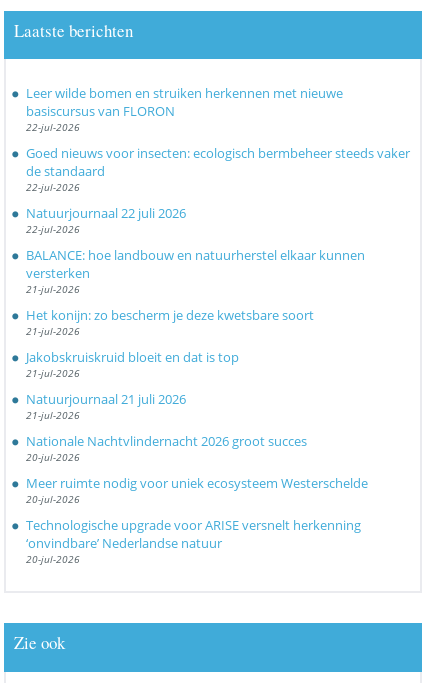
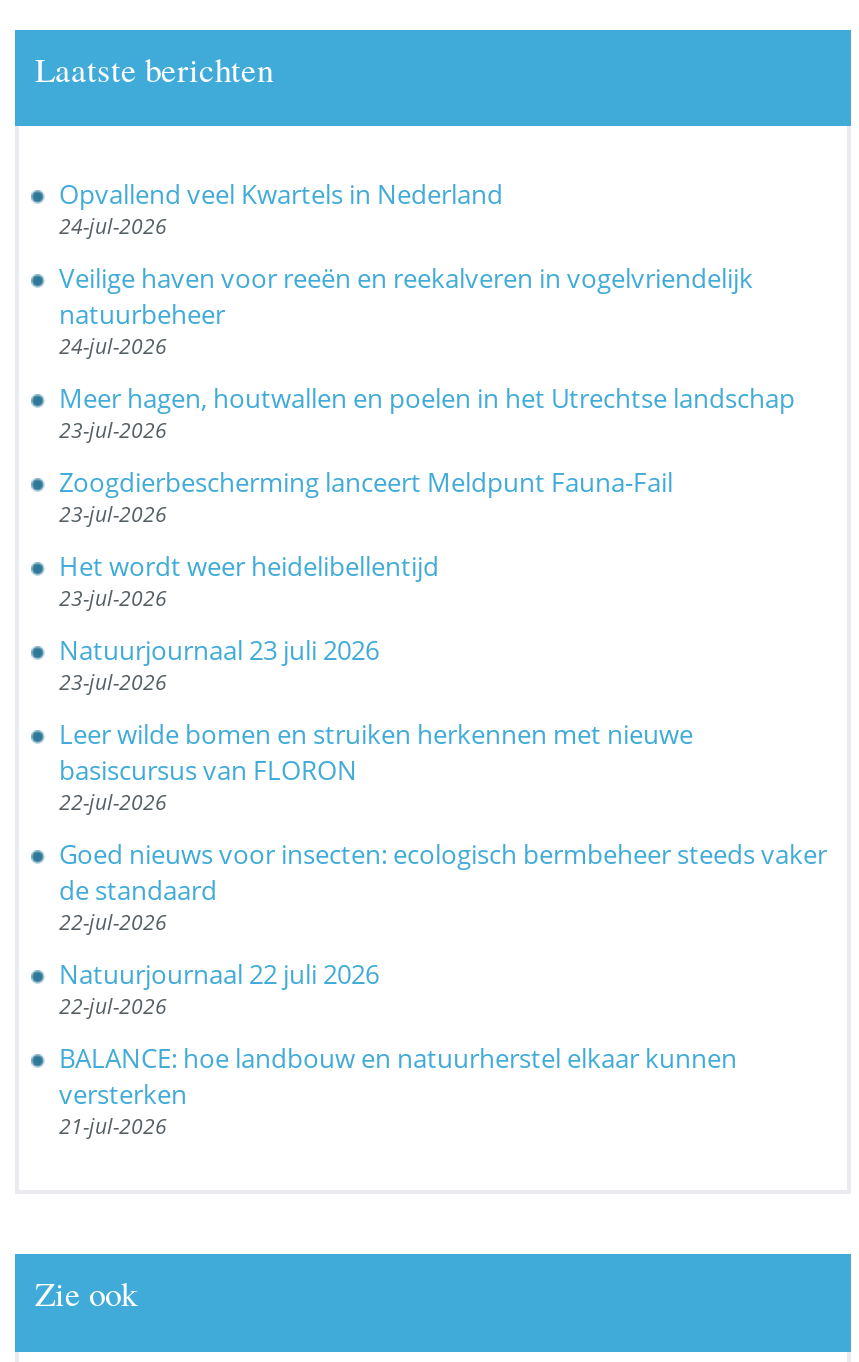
+ Opvallend veel Kwartels in Nederland
+ 24-jul-2026
+ Veilige haven voor reeën en reekalveren in vogelvriendelijk
+ natuurbeheer
+ 24-jul-2026
+ Meer hagen, houtwallen en poelen in het Utrechtse landschap
+ 23-jul-2026
+ Zoogdierbescherming lanceert Meldpunt Fauna-Fail
+ 23-jul-2026
+ Het wordt weer heidelibellentijd
+ 23-jul-2026
+ Natuurjournaal 23 juli 2026
+ 23-jul-2026

moved down: Leer wilde bomen en struiken herkennen met nieuwe | basiscursus van FLORON | 22-jul-2026 | ... | versterken | 21-jul-2026

- Het konijn: zo bescherm je deze kwetsbare soort
- 21-jul-2026
- Jakobskruiskruid bloeit en dat is top
- 21-jul-2026
- Natuurjournaal 21 juli 2026
- 21-jul-2026
- Nationale Nachtvlindernacht 2026 groot succes
- 20-jul-2026
- Meer ruimte nodig voor uniek ecosysteem Westerschelde
- 20-jul-2026
- Technologische upgrade voor ARISE versnelt herkenning
- ‘onvindbare’ Nederlandse natuur
- 20-jul-2026
